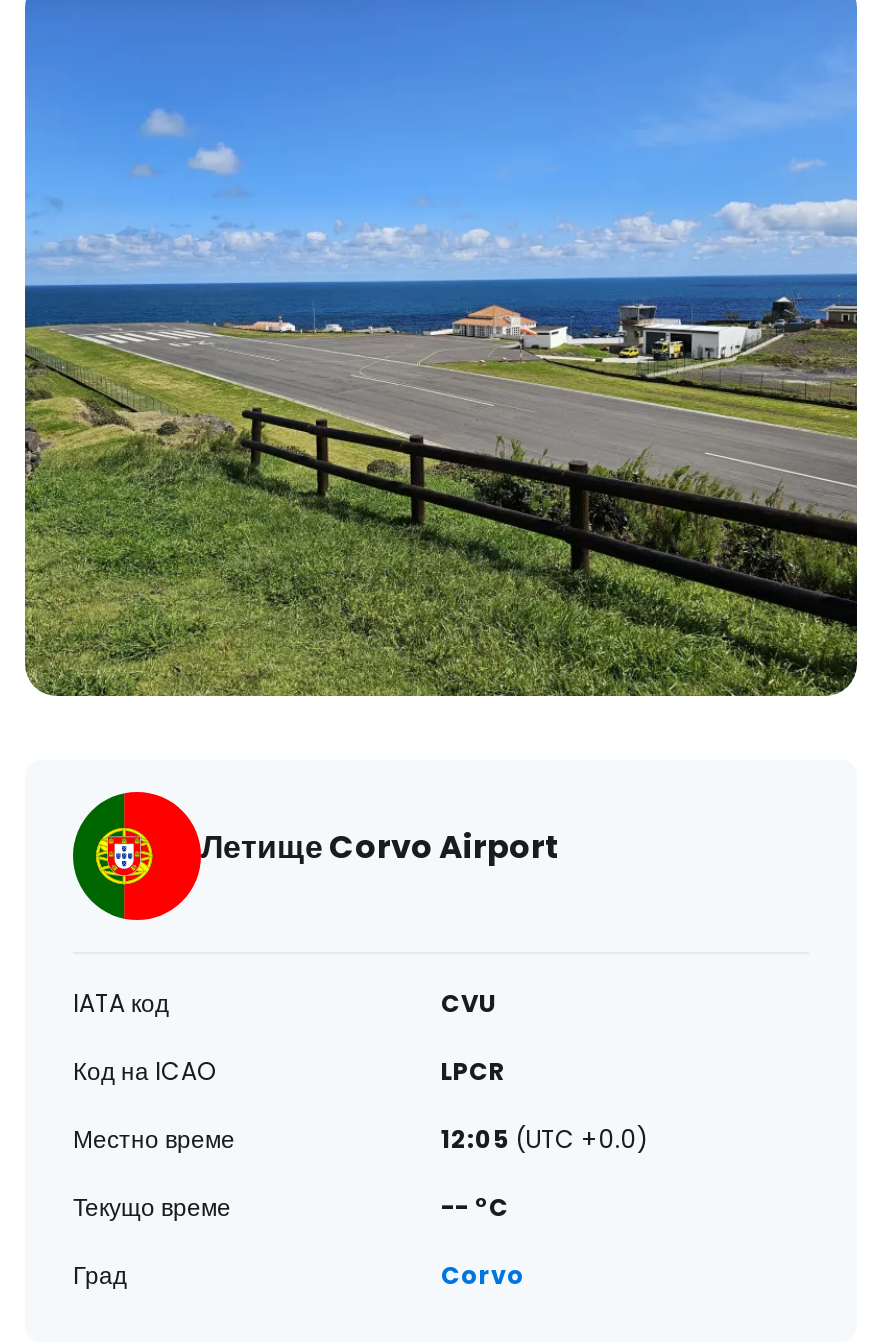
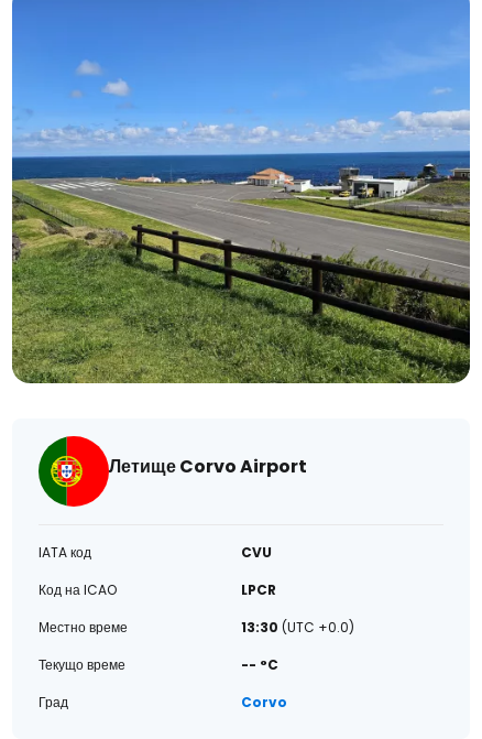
- 12:05 (UTC +0.0)
+ 13:30 (UTC +0.0)
